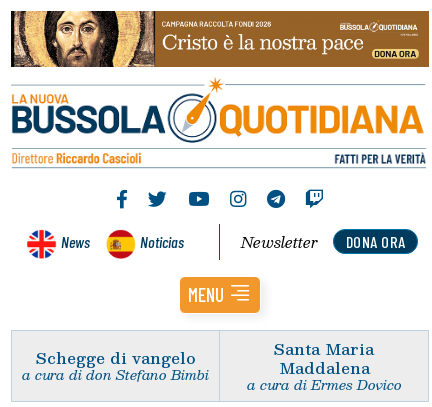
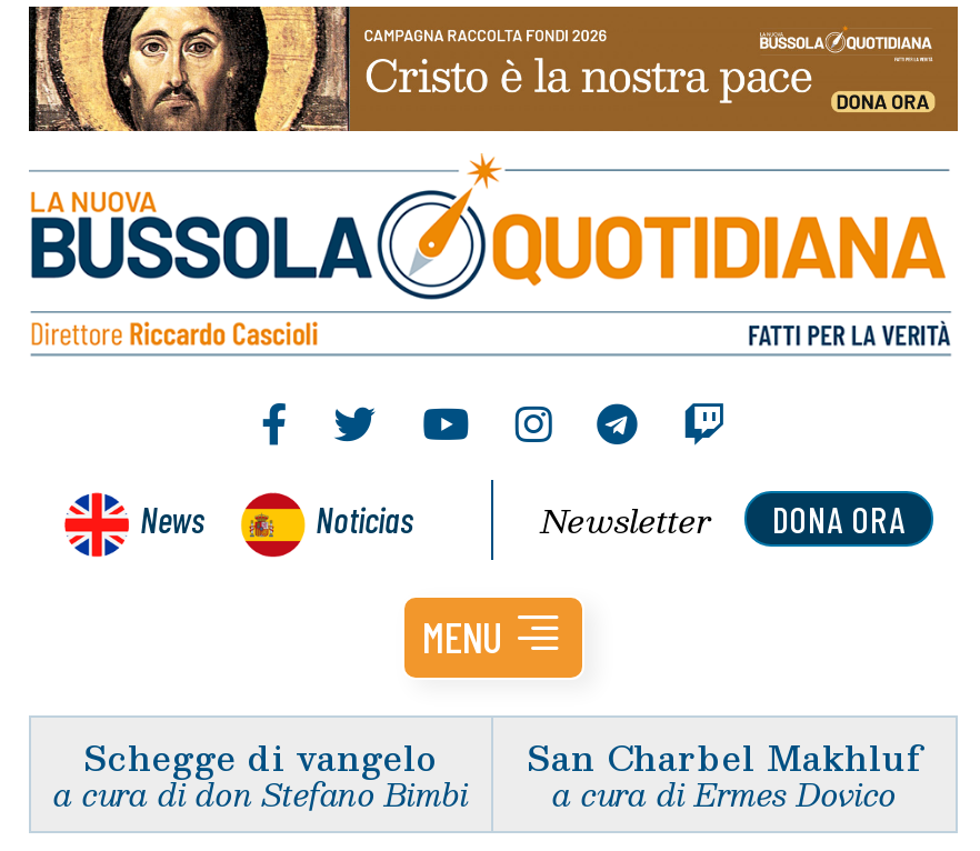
- Santa Maria
- Maddalena
+ San Charbel Makhluf
